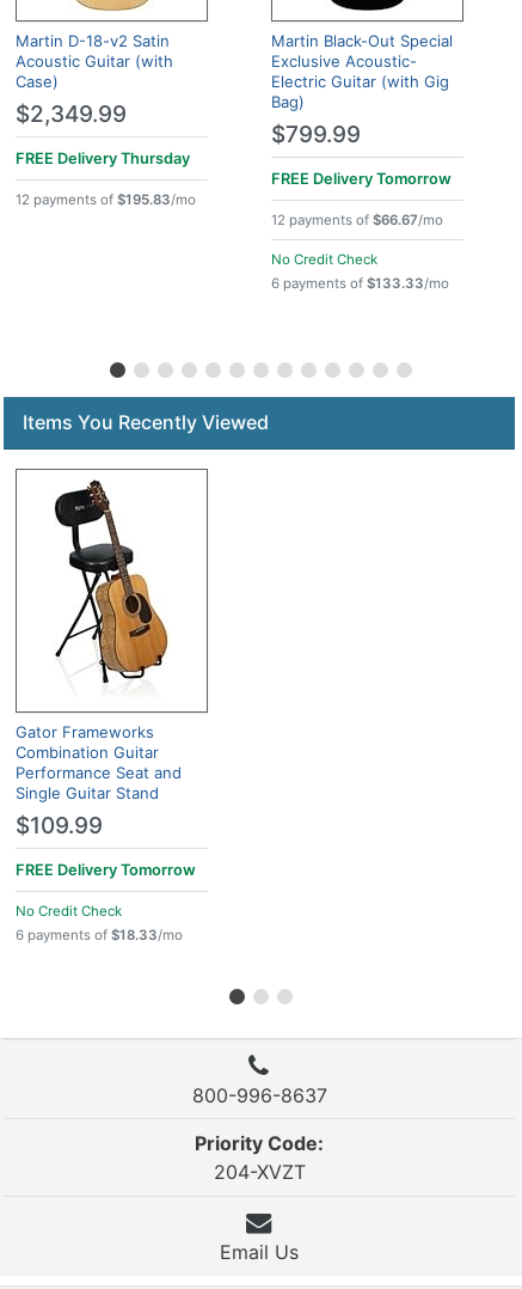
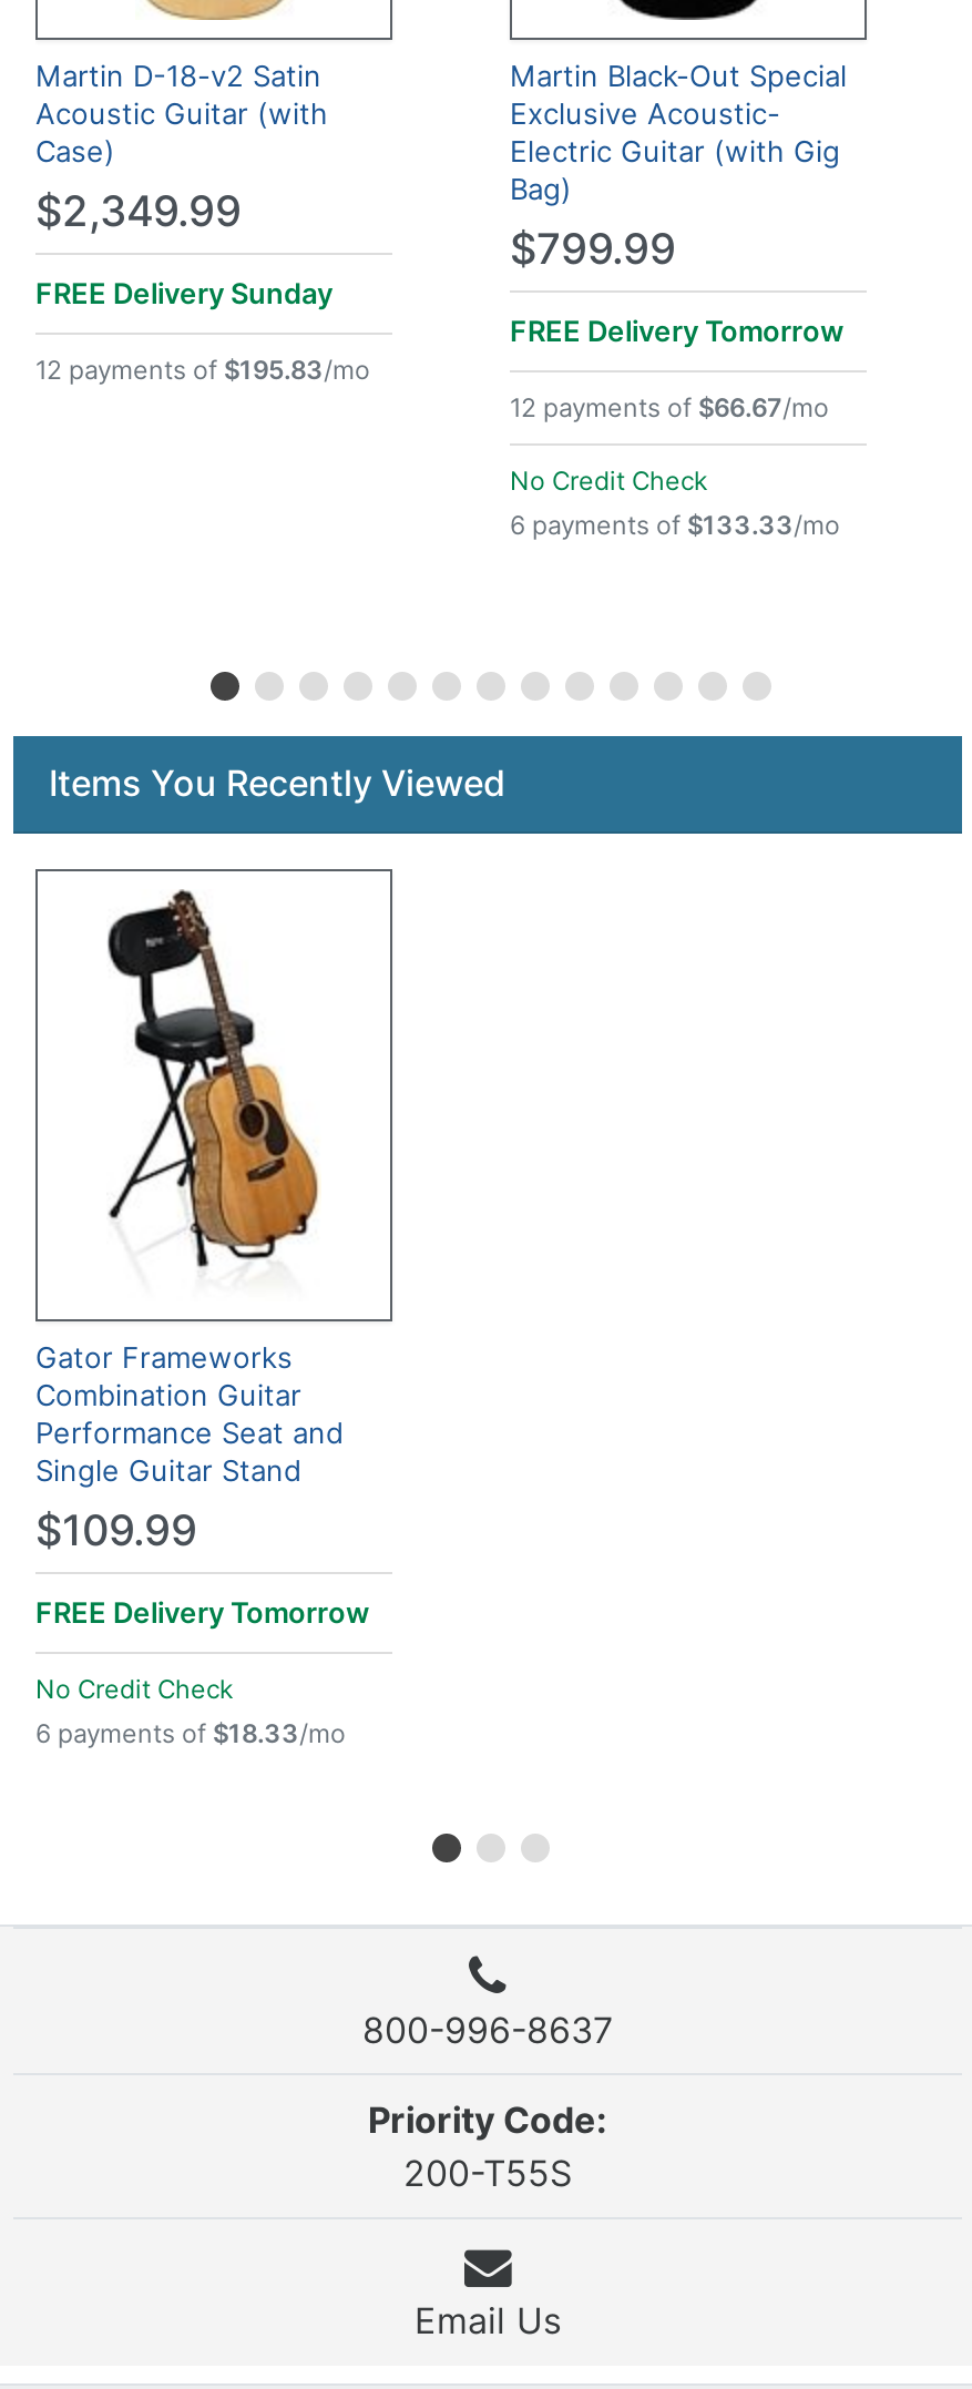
- FREE Delivery Thursday
+ FREE Delivery Sunday

- 204-XVZT
+ 200-T55S
